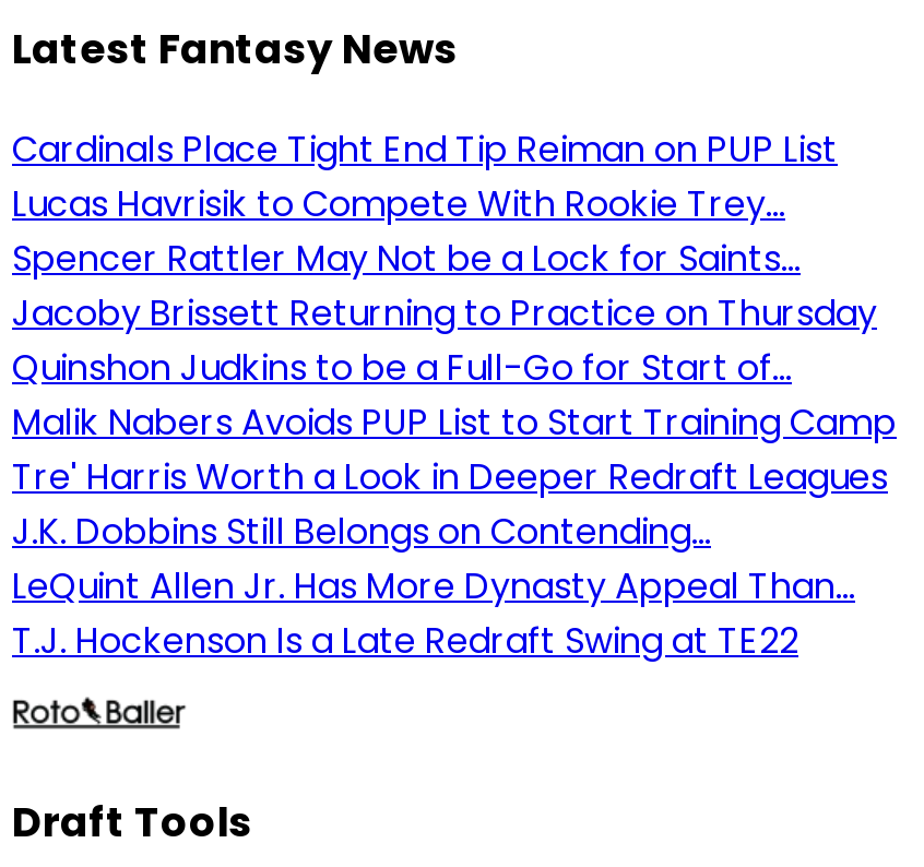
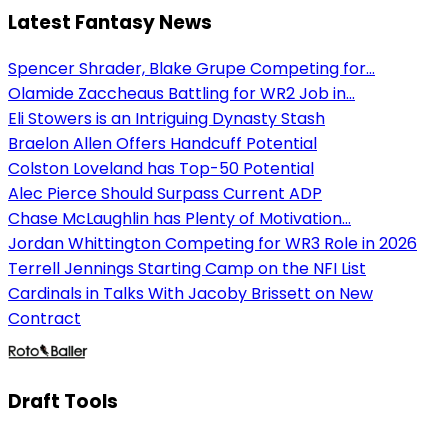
- Cardinals Place Tight End Tip Reiman on PUP List
- Lucas Havrisik to Compete With Rookie Trey...
- Spencer Rattler May Not be a Lock for Saints...
- Jacoby Brissett Returning to Practice on Thursday
- Quinshon Judkins to be a Full-Go for Start of...
- Malik Nabers Avoids PUP List to Start Training Camp
- Tre' Harris Worth a Look in Deeper Redraft Leagues
- J.K. Dobbins Still Belongs on Contending...
- LeQuint Allen Jr. Has More Dynasty Appeal Than...
- T.J. Hockenson Is a Late Redraft Swing at TE22
+ Spencer Shrader, Blake Grupe Competing for...
+ Olamide Zaccheaus Battling for WR2 Job in...
+ Eli Stowers is an Intriguing Dynasty Stash
+ Braelon Allen Offers Handcuff Potential
+ Colston Loveland has Top-50 Potential
+ Alec Pierce Should Surpass Current ADP
+ Chase McLaughlin has Plenty of Motivation...
+ Jordan Whittington Competing for WR3 Role in 2026
+ Terrell Jennings Starting Camp on the NFI List
+ Cardinals in Talks With Jacoby Brissett on New
+ Contract
